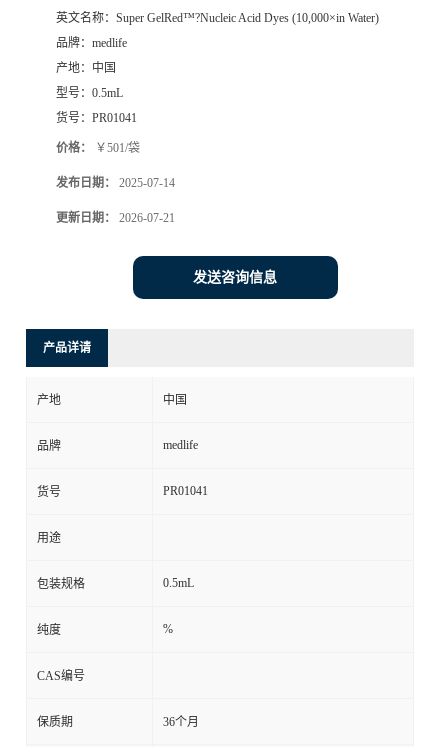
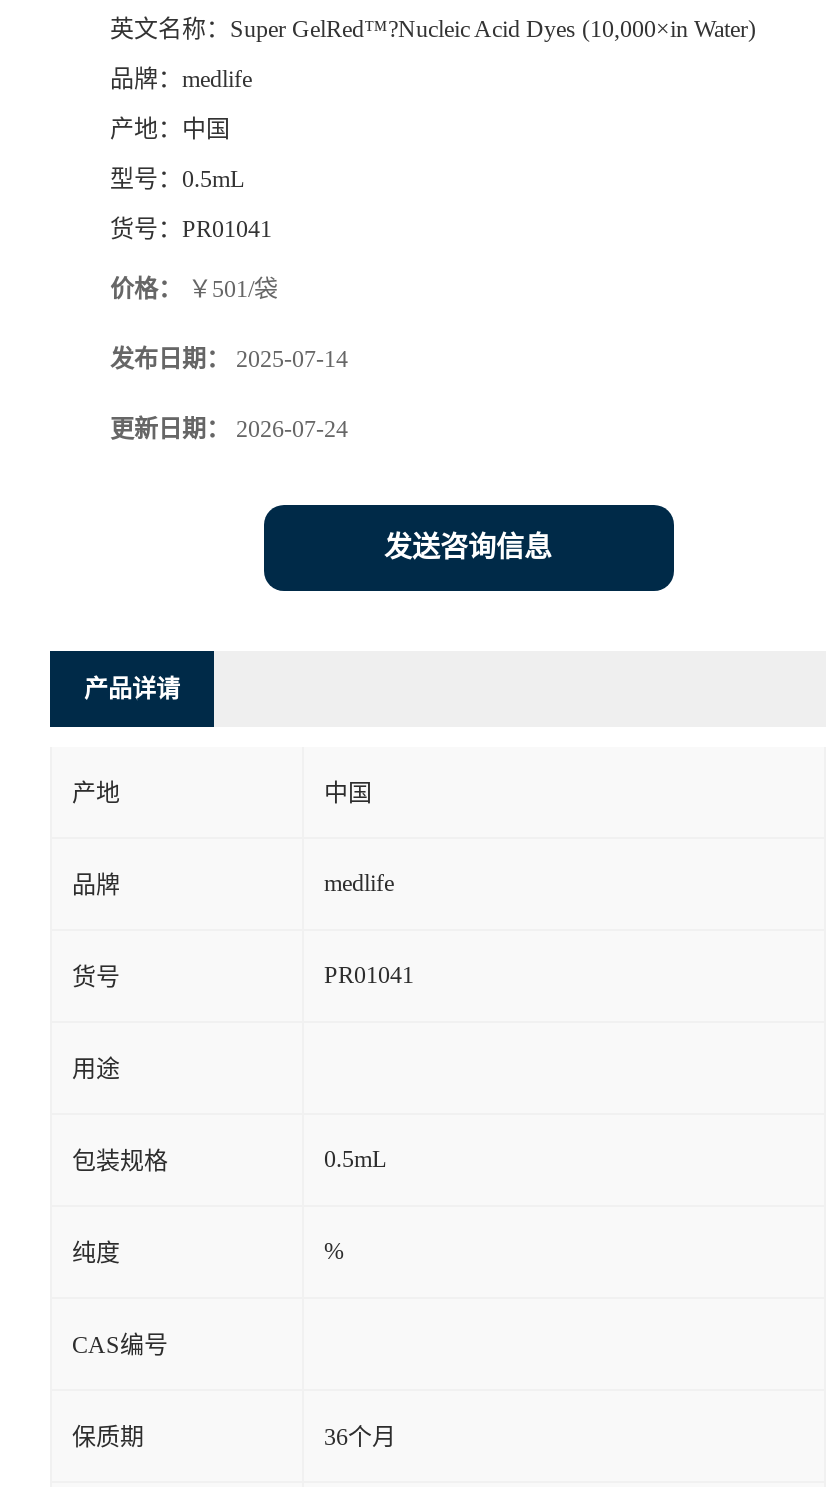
- 更新日期：2026-07-21
+ 更新日期：2026-07-24
